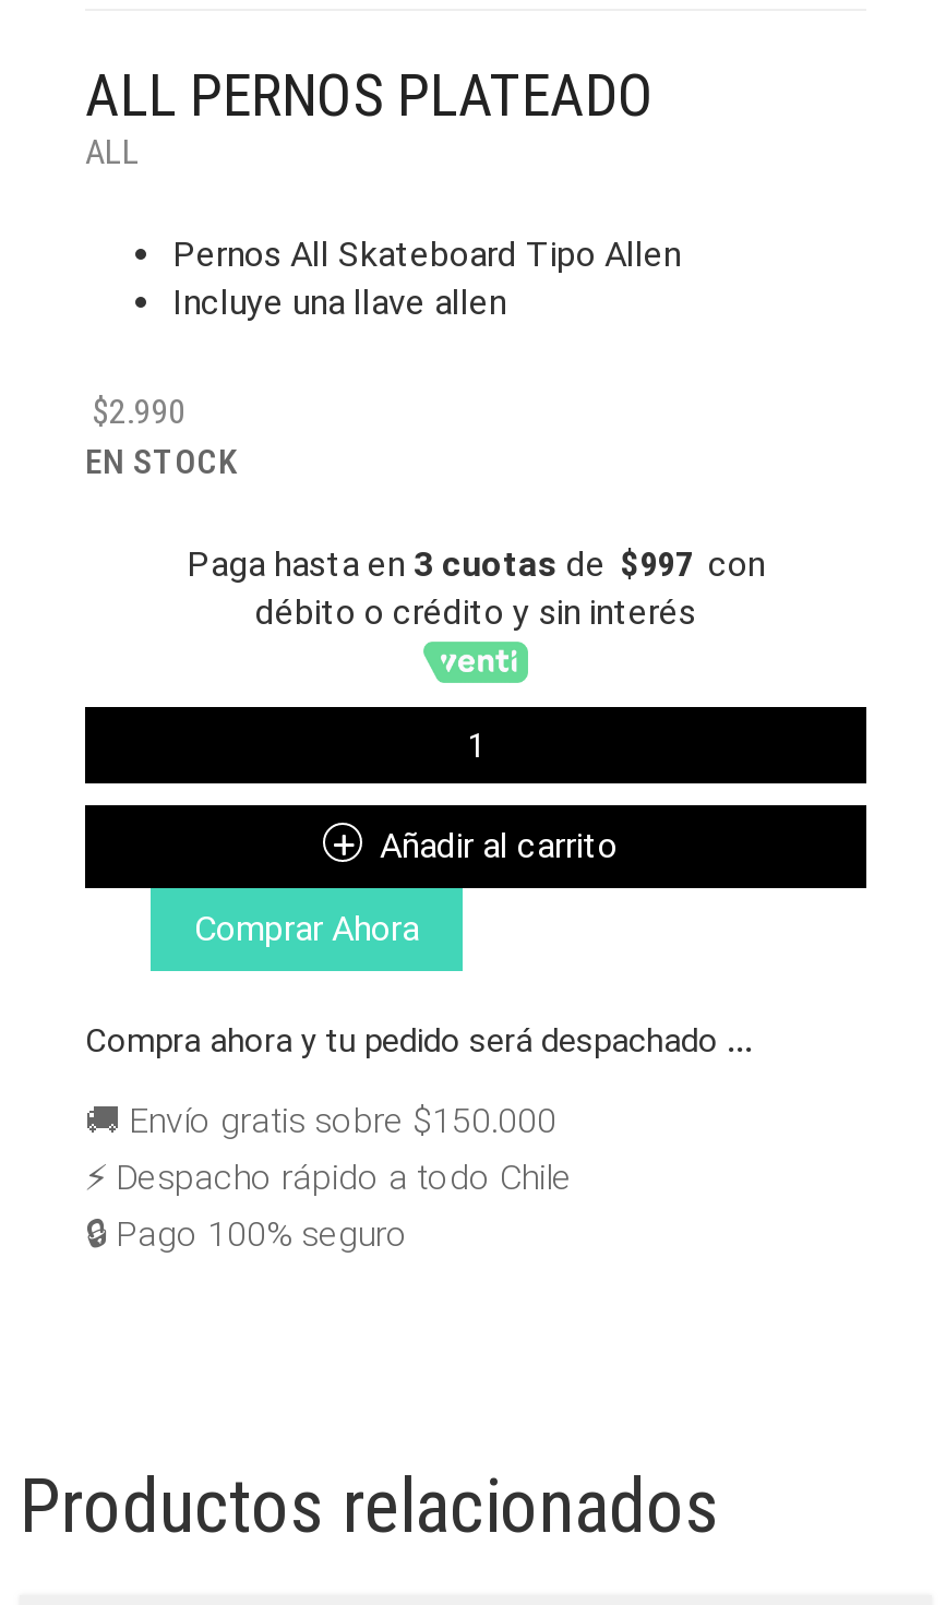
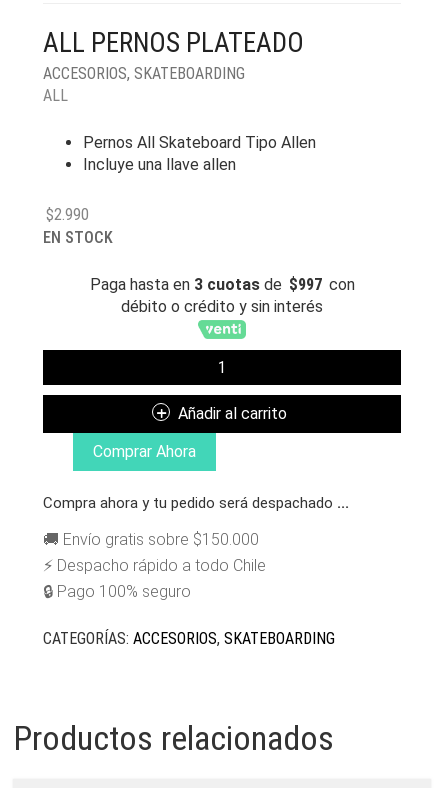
+ ACCESORIOS, SKATEBOARDING

+ CATEGORÍAS: ACCESORIOS, SKATEBOARDING
